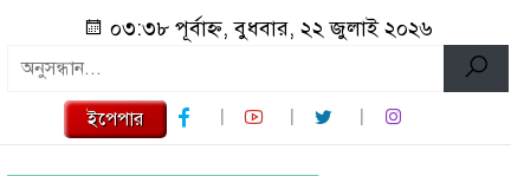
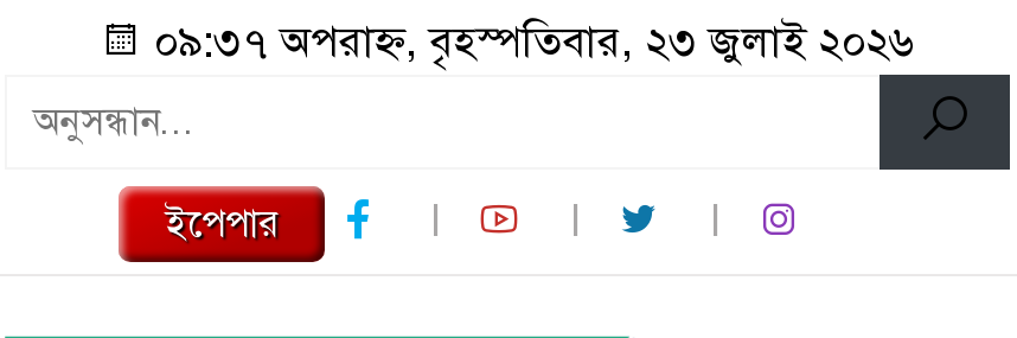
- ০৩:৩৮ পূর্বাহ্ন, বুধবার, ২২ জুলাই ২০২৬
+ ০৯:৩৭ অপরাহ্ন, বৃহস্পতিবার, ২৩ জুলাই ২০২৬
